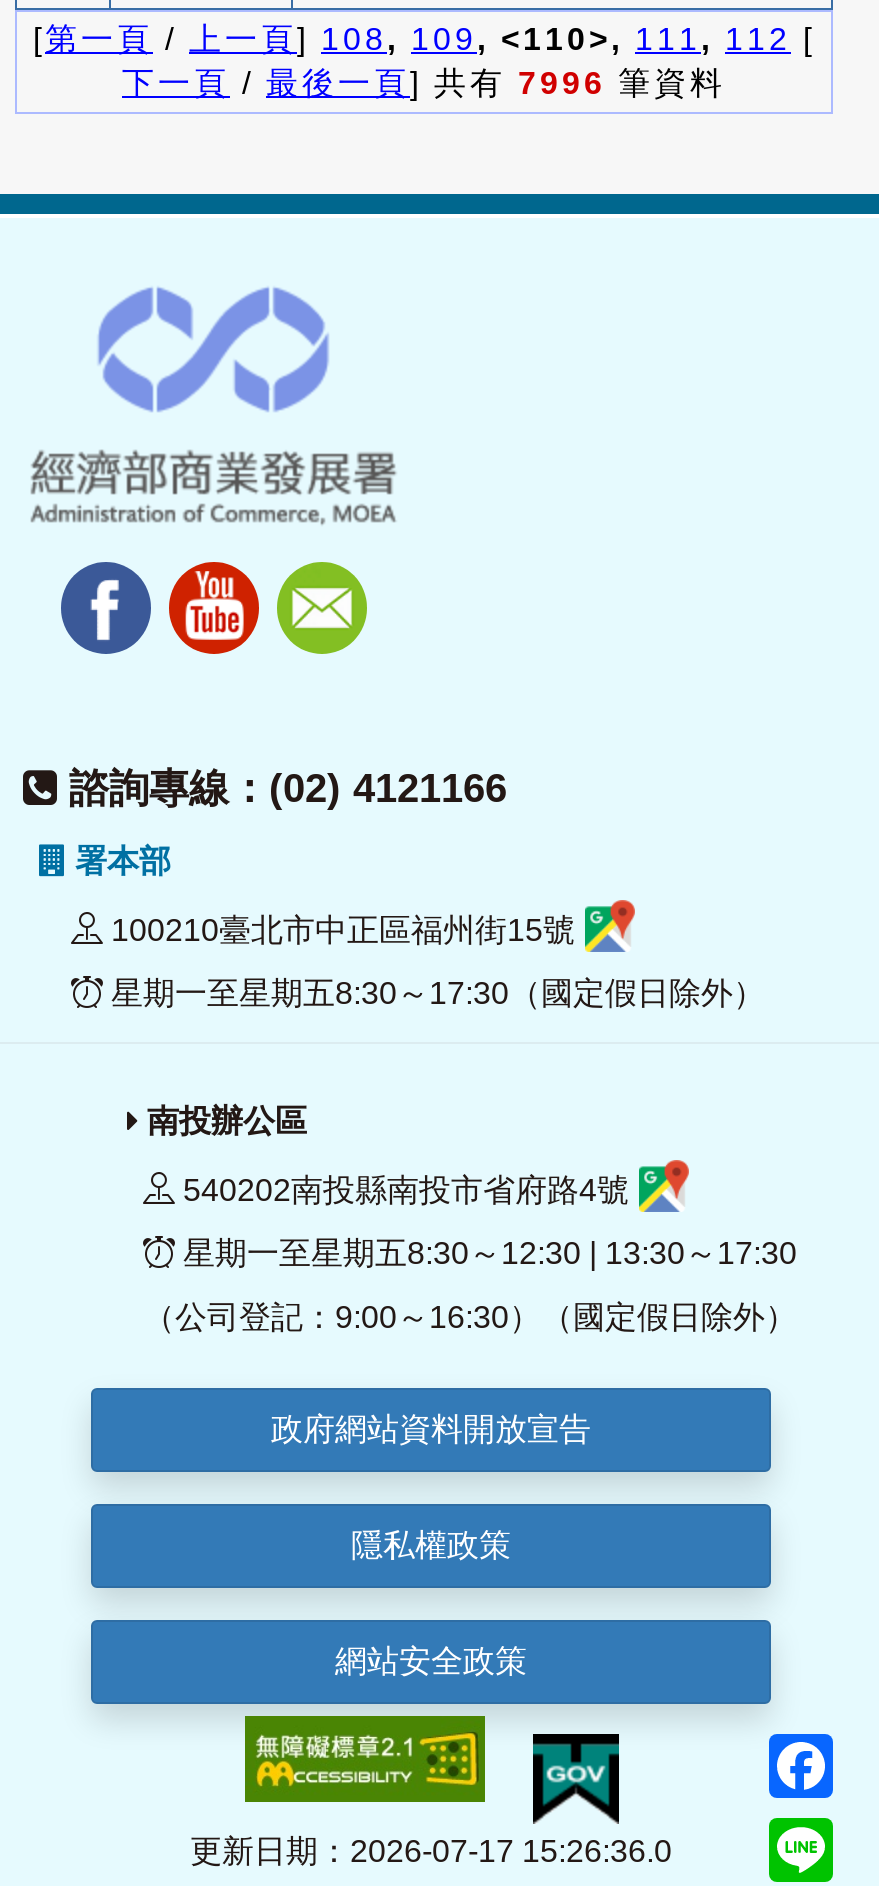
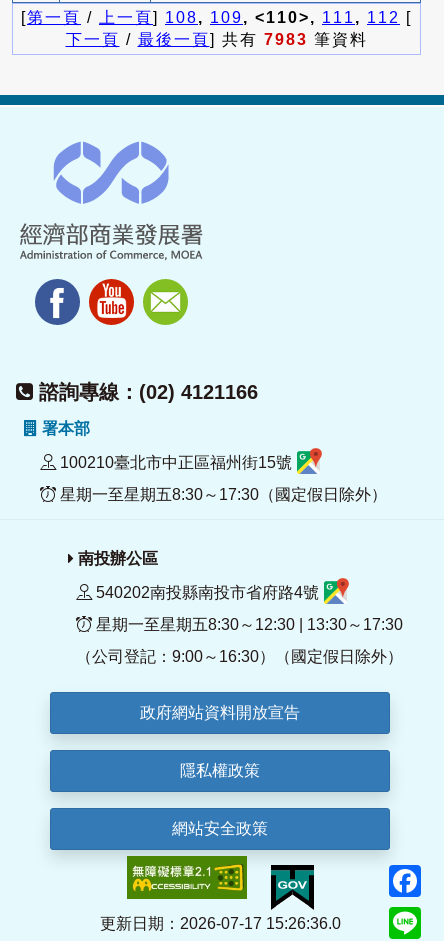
- 下一頁/最後一頁] 共有7996筆資料
+ 下一頁/最後一頁] 共有7983筆資料
